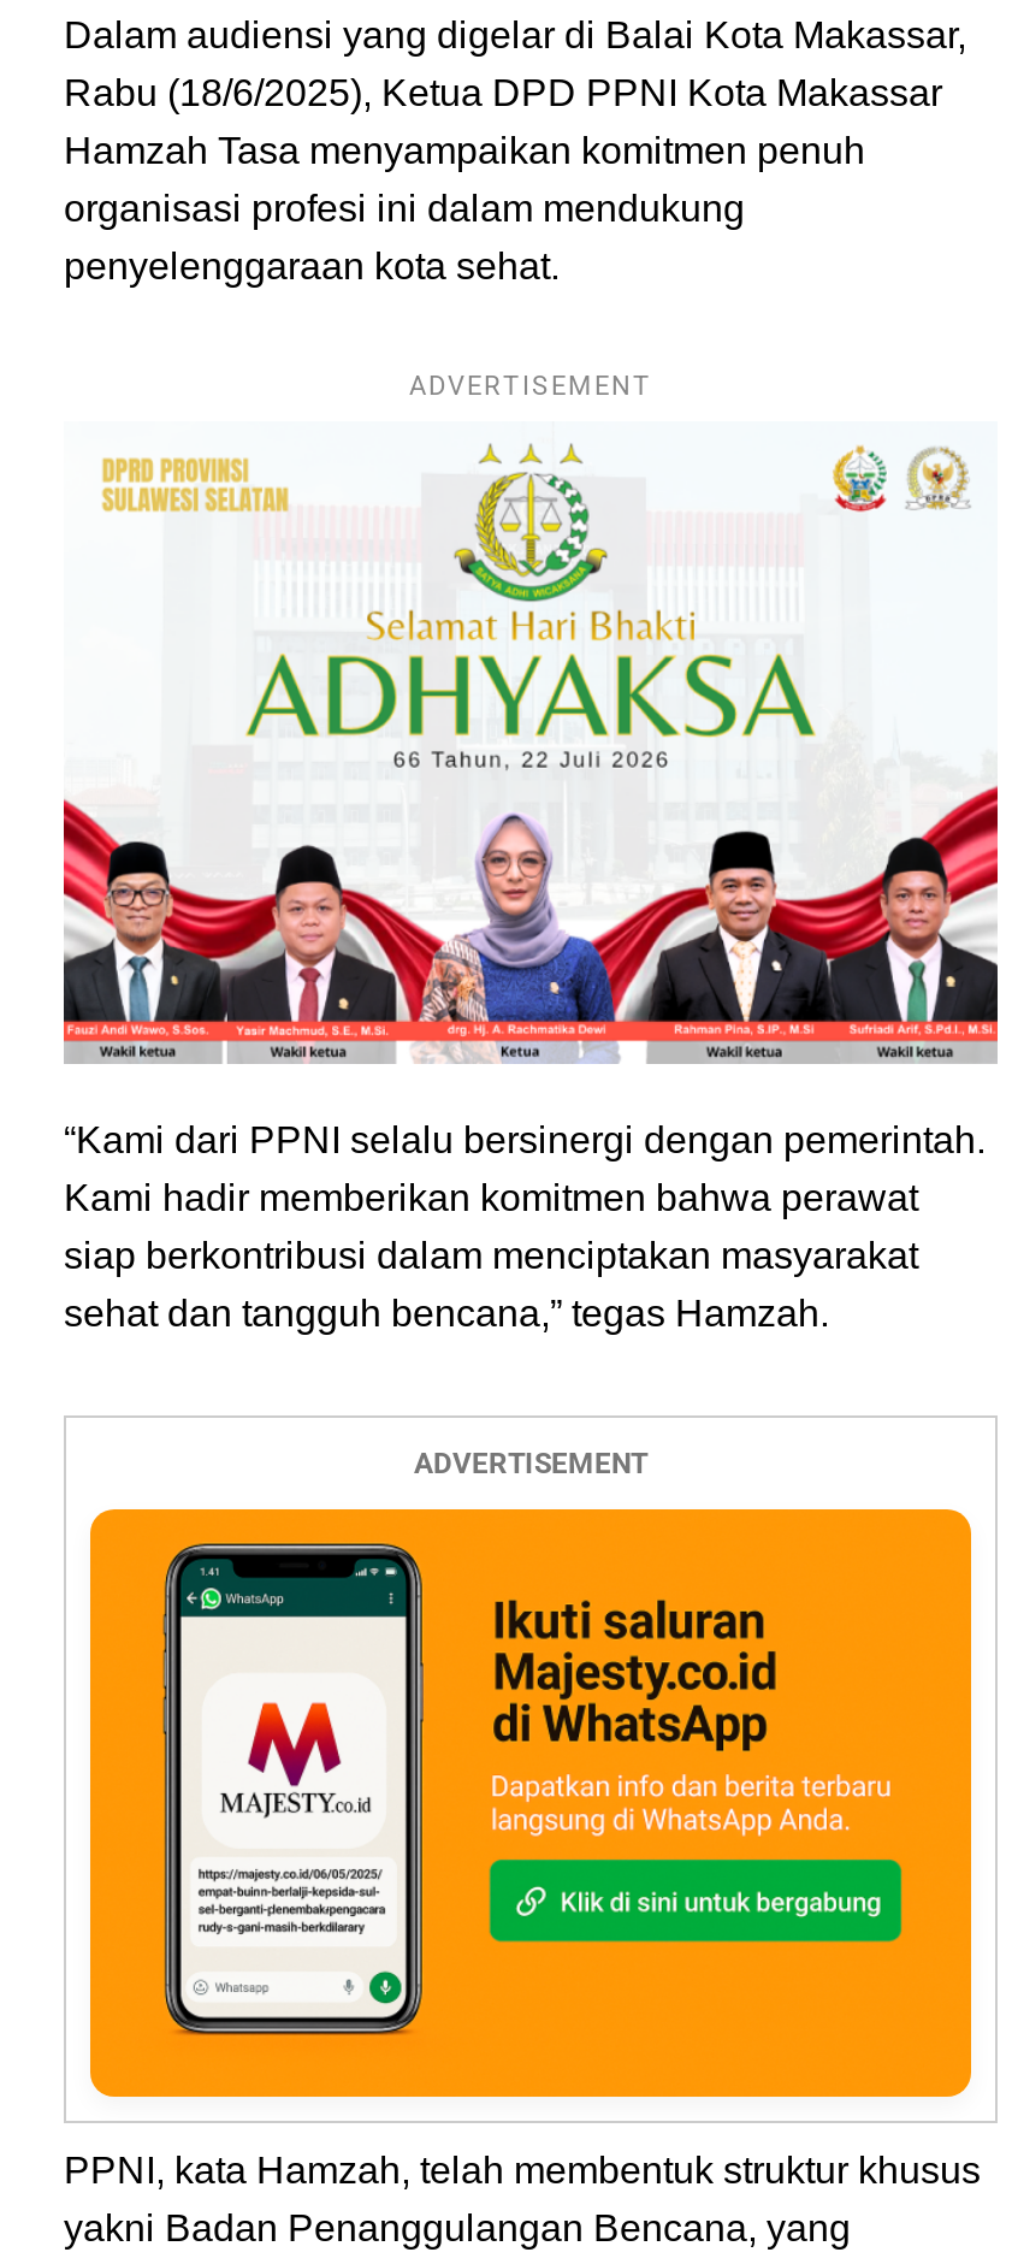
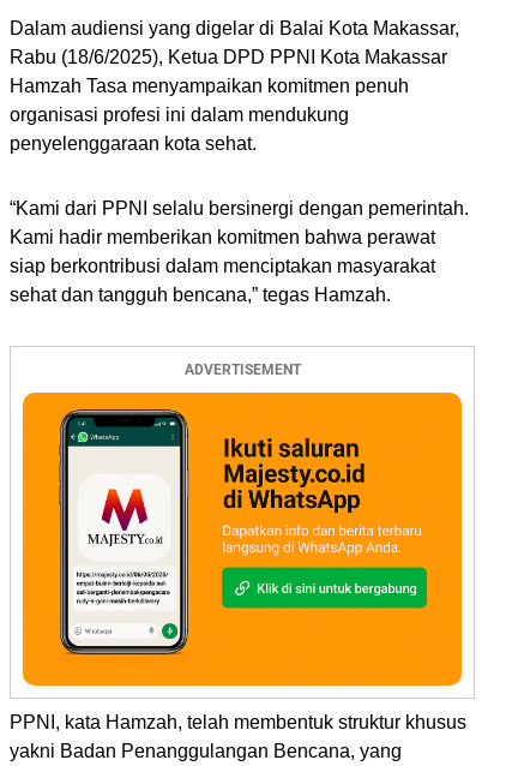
- ADVERTISEMENT

- [image]
